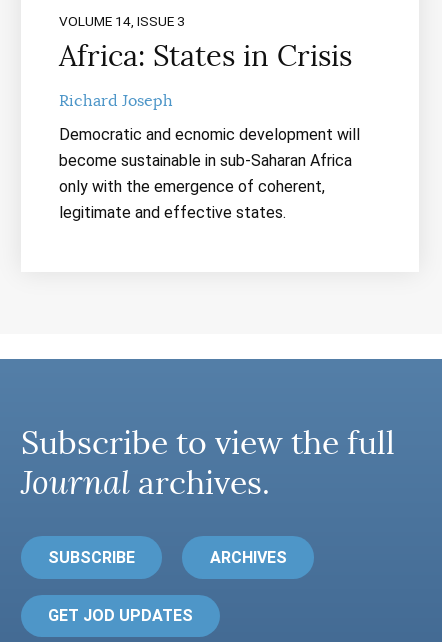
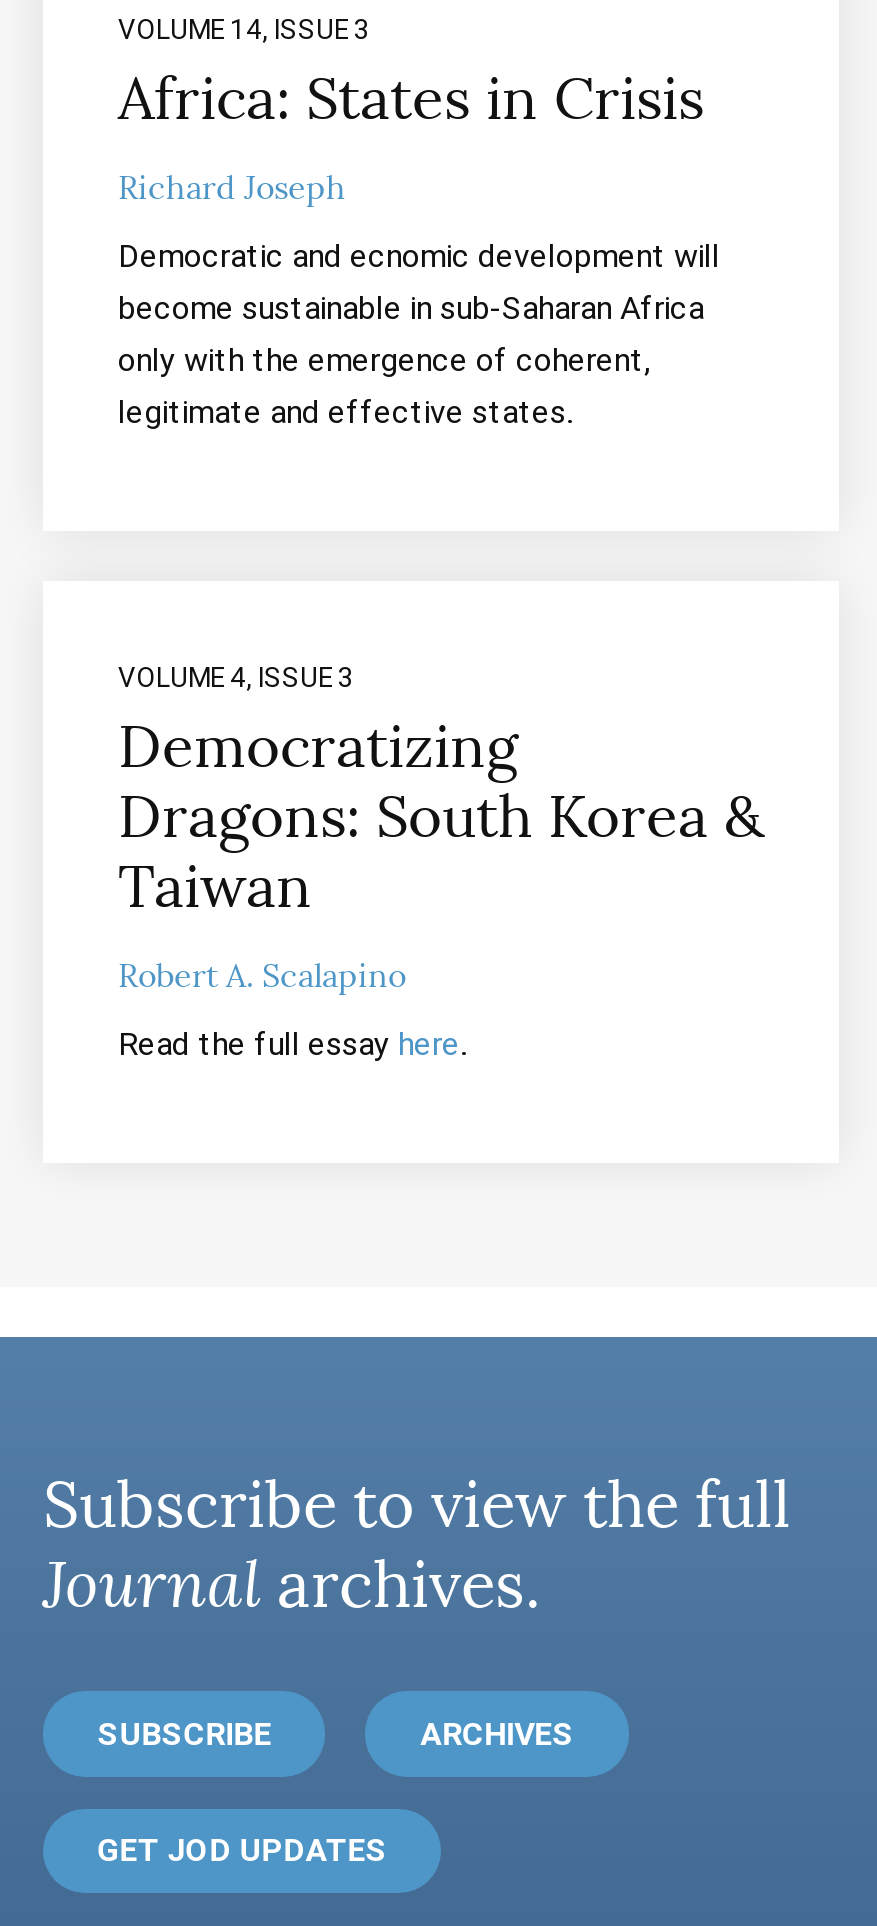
+ VOLUME 4, ISSUE 3
+ Democratizing
+ Dragons: South Korea &
+ Taiwan
+ Robert A. Scalapino
+ Read the full essay here.
